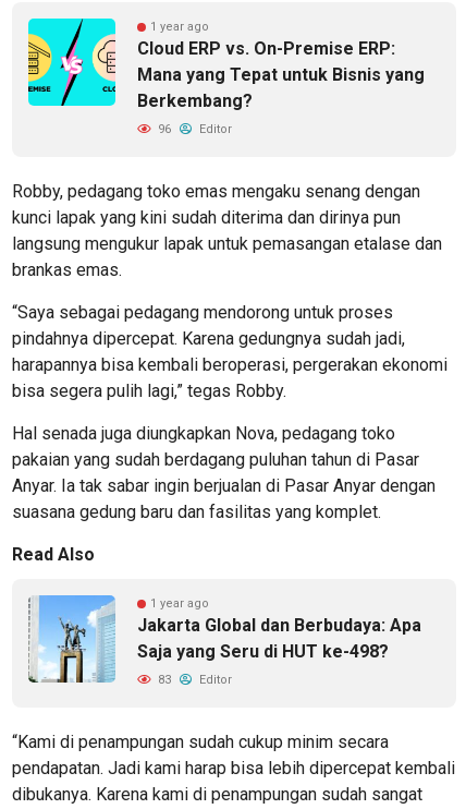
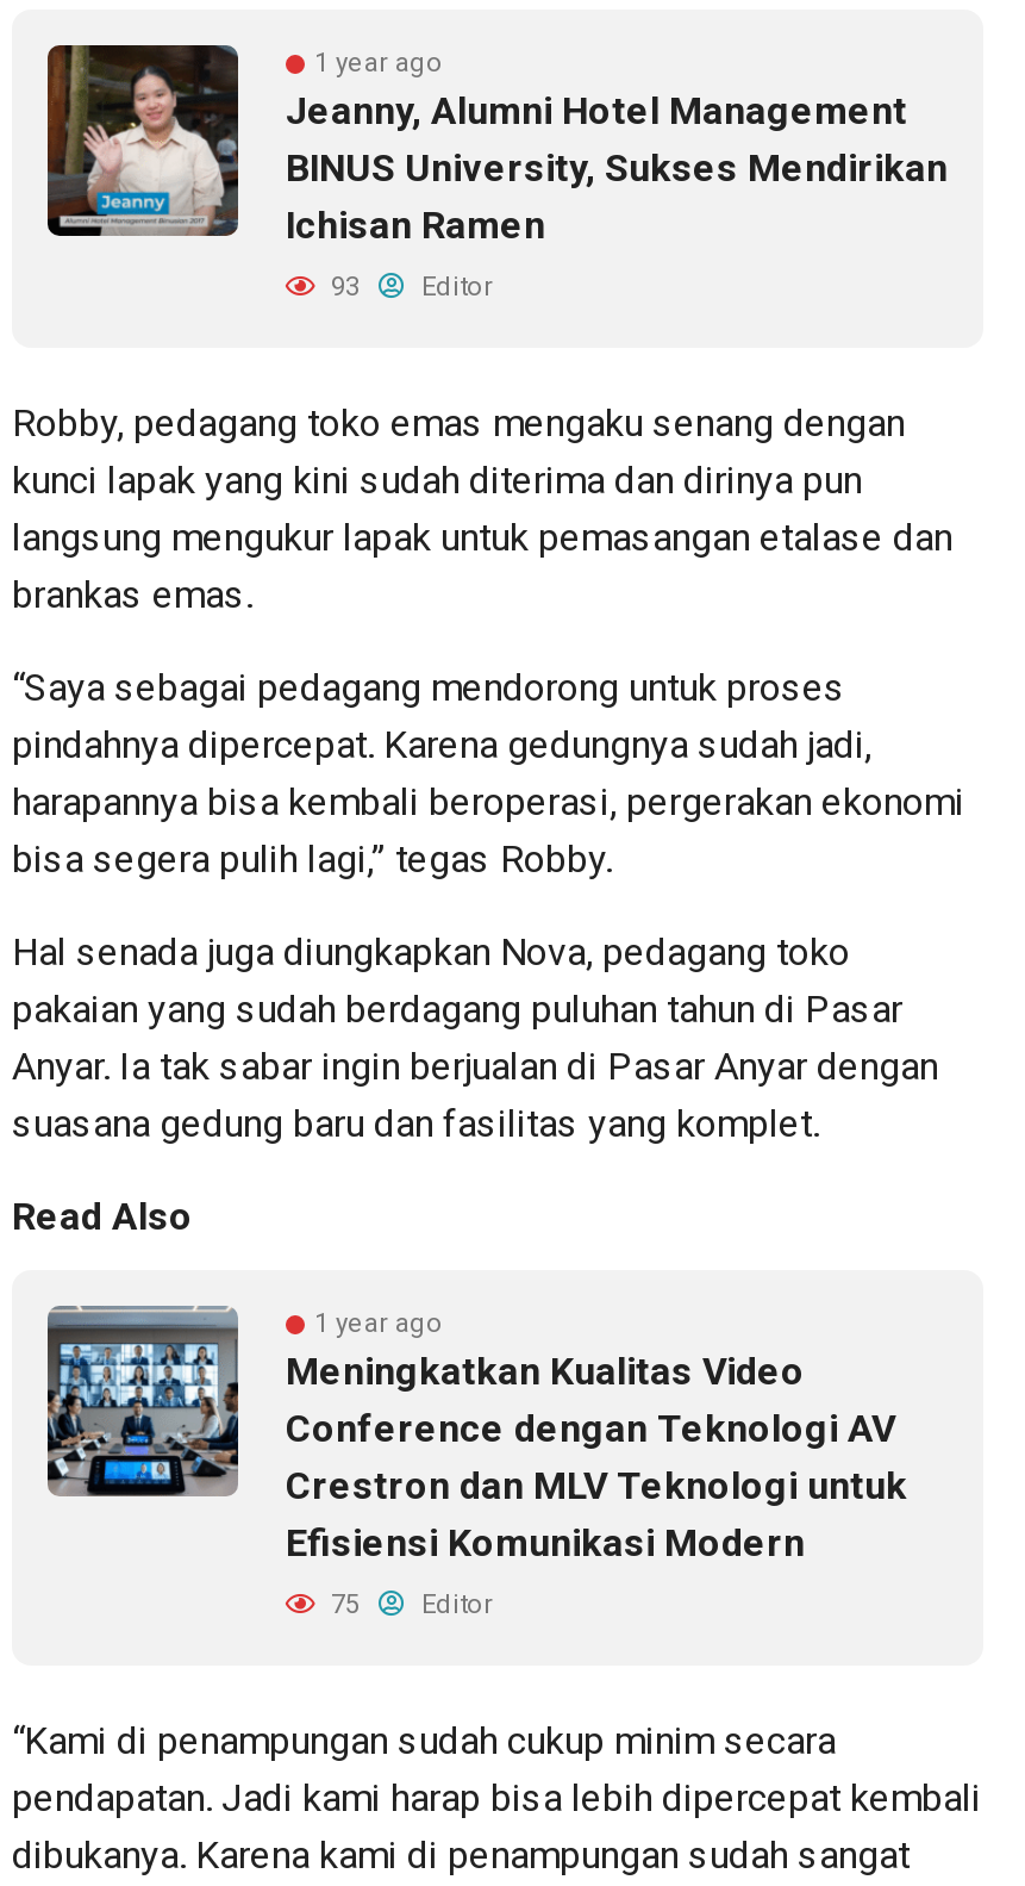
- [image]
- Cloud ERP vs. On-Premise ERP:
- Mana yang Tepat untuk Bisnis yang
- Berkembang?
+ [image]
+ Jeanny, Alumni Hotel Management
+ BINUS University, Sukses Mendirikan
+ Ichisan Ramen

- 96 Editor
+ 93 Editor

- [image]
- Jakarta Global dan Berbudaya: Apa
- Saja yang Seru di HUT ke-498?
+ [image]
+ Meningkatkan Kualitas Video
+ Conference dengan Teknologi AV
+ Crestron dan MLV Teknologi untuk
+ Efisiensi Komunikasi Modern

- 83 Editor
+ 75 Editor
